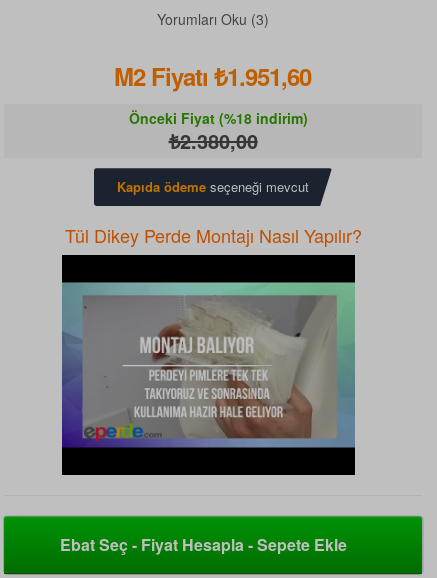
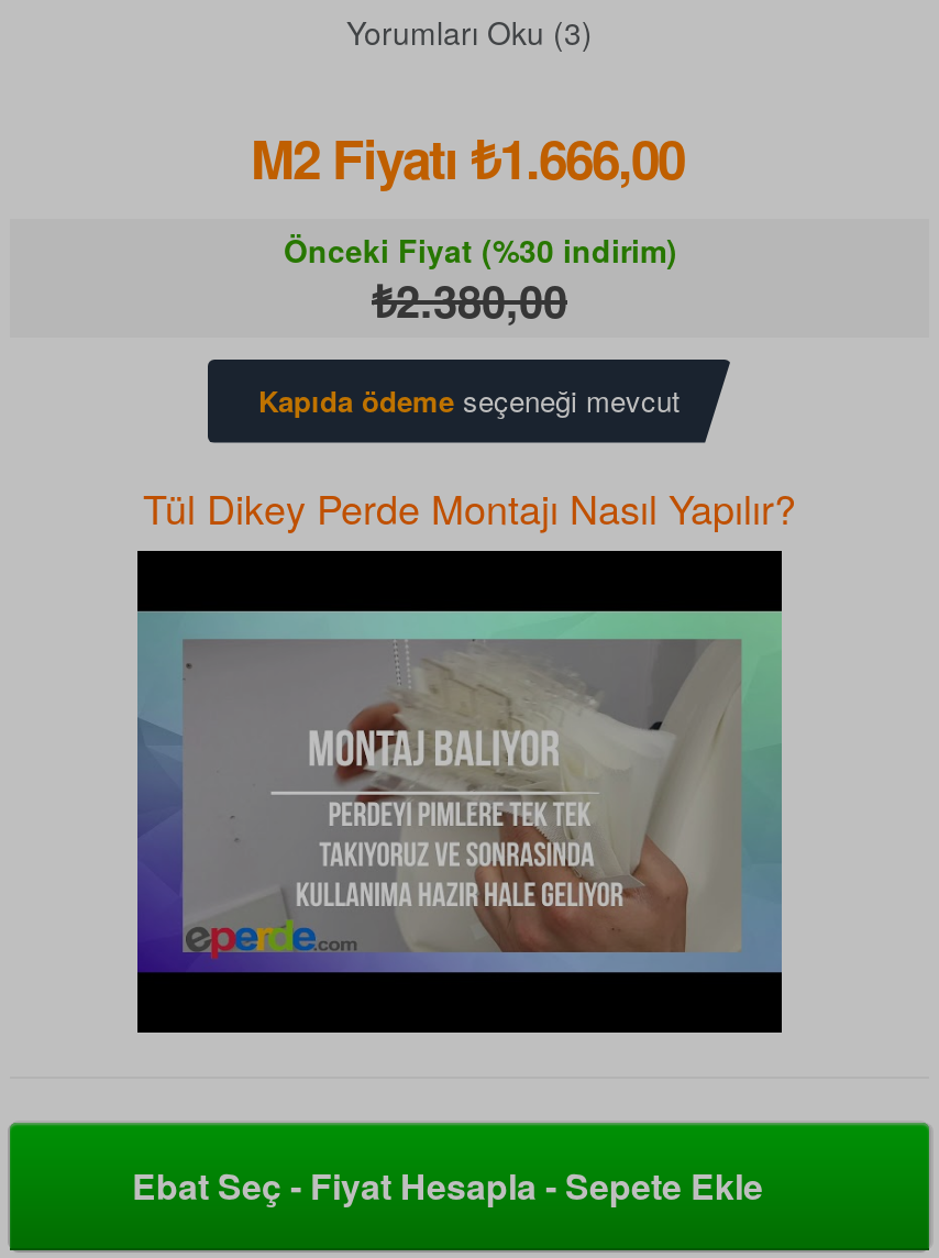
- M2 Fiyatı ₺1.951,60
+ M2 Fiyatı ₺1.666,00

- Önceki Fiyat (%18 indirim)
+ Önceki Fiyat (%30 indirim)
